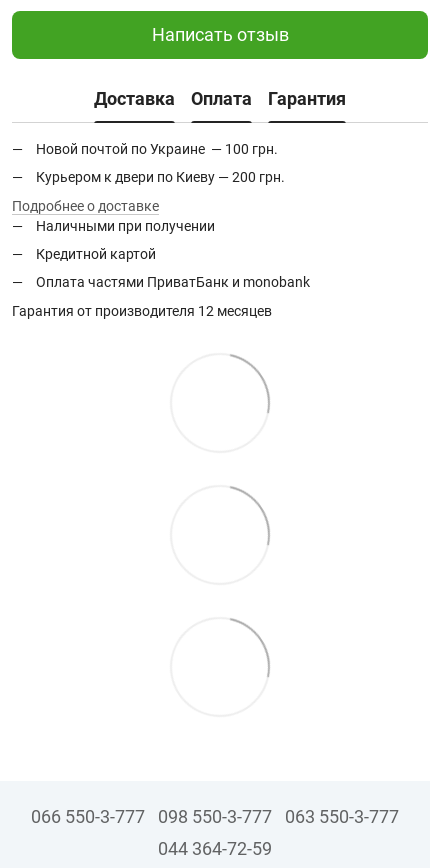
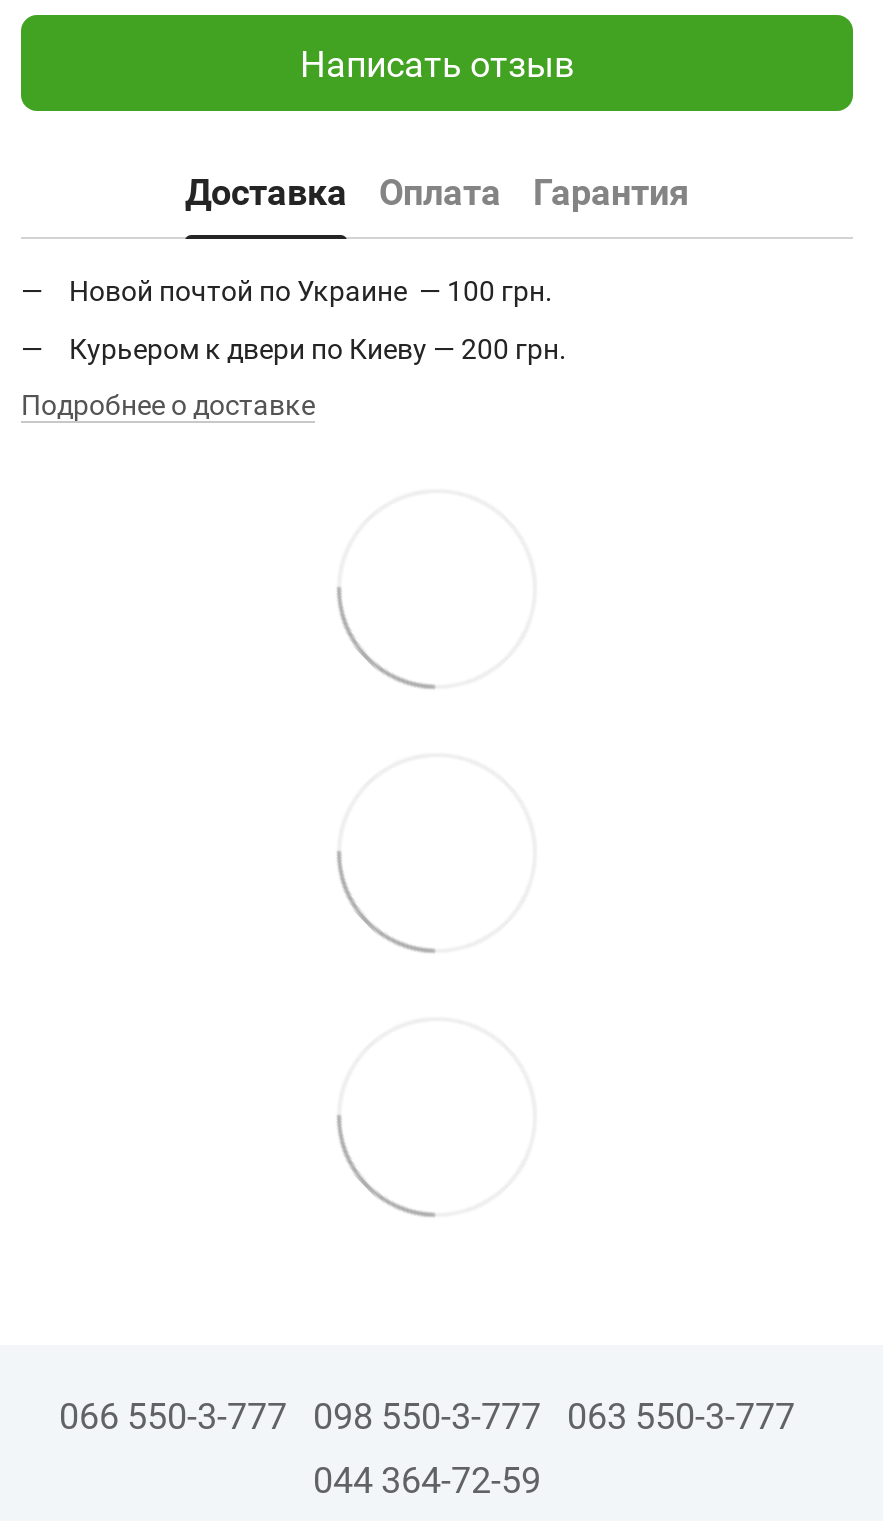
- Наличными при получении
- Кредитной картой
- Оплата частями ПриватБанк и monobank
- Гарантия от производителя 12 месяцев
